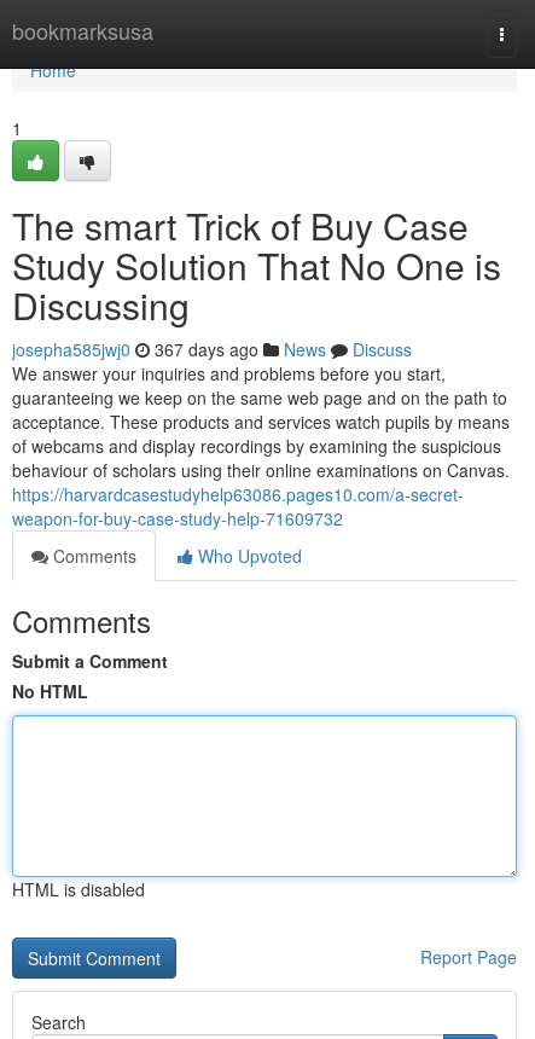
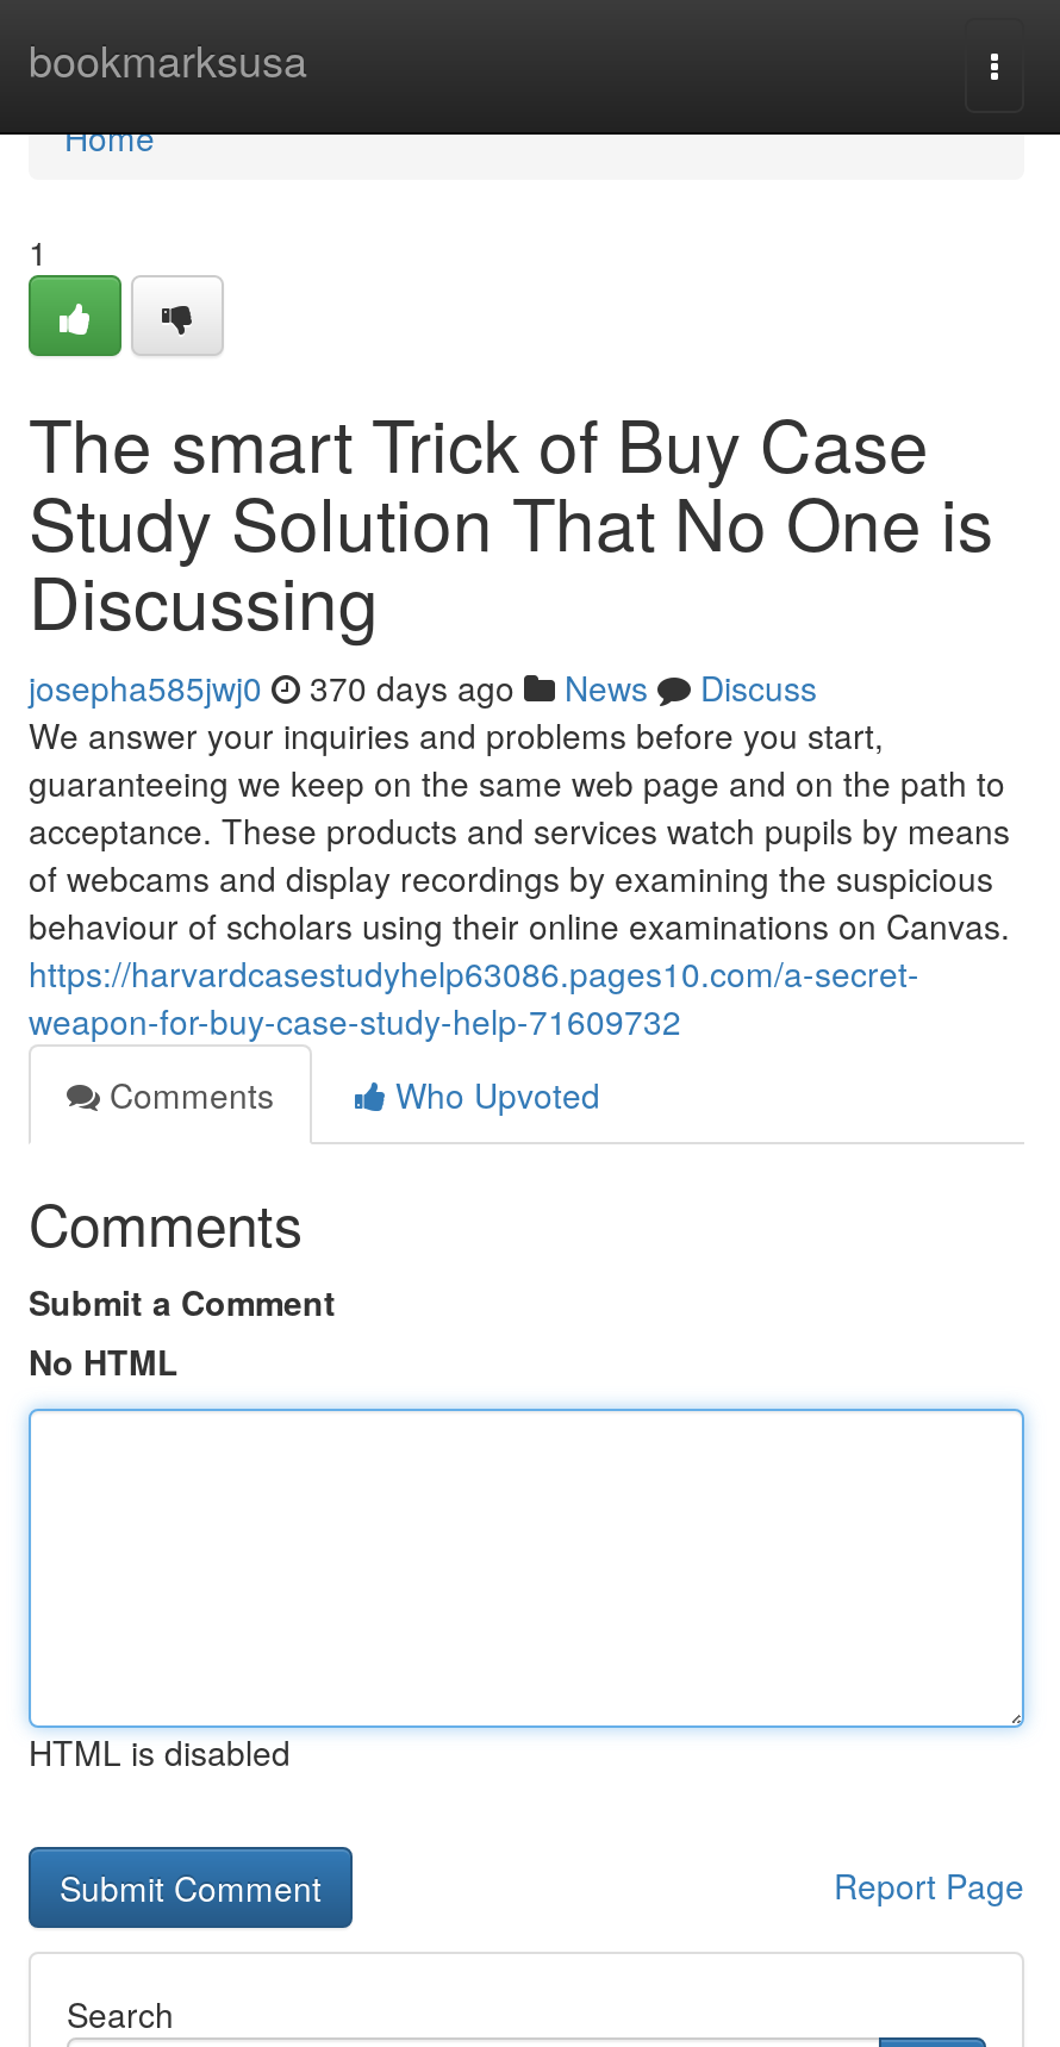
- josepha585jwj0 367 days ago News Discuss
+ josepha585jwj0 370 days ago News Discuss
